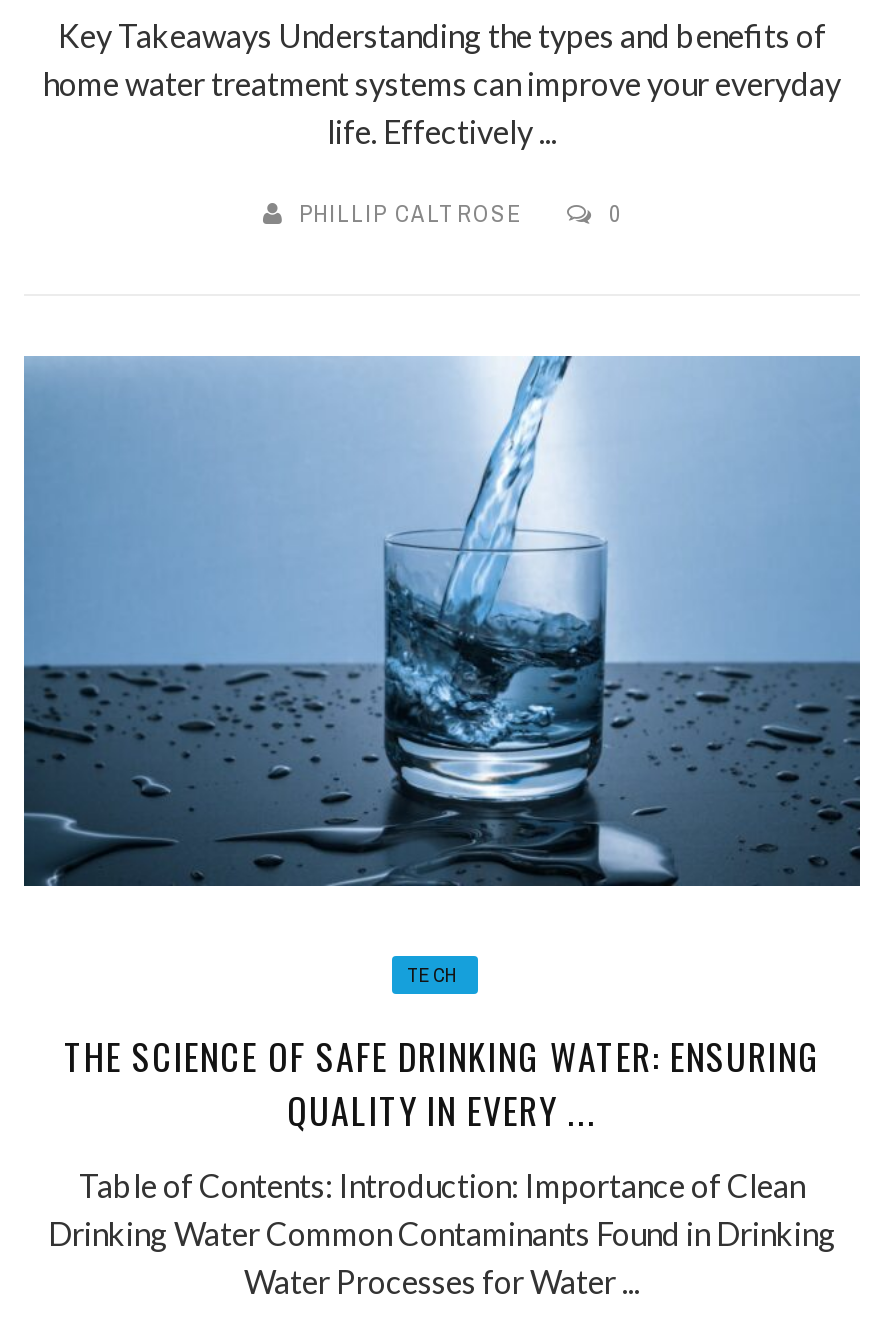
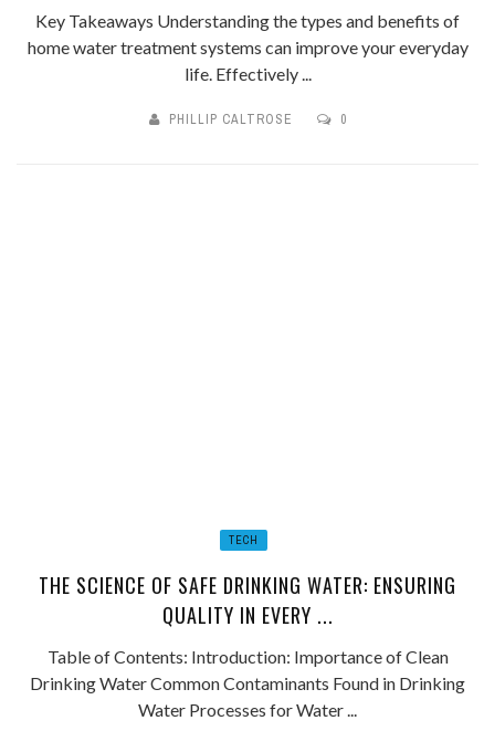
- [image]
